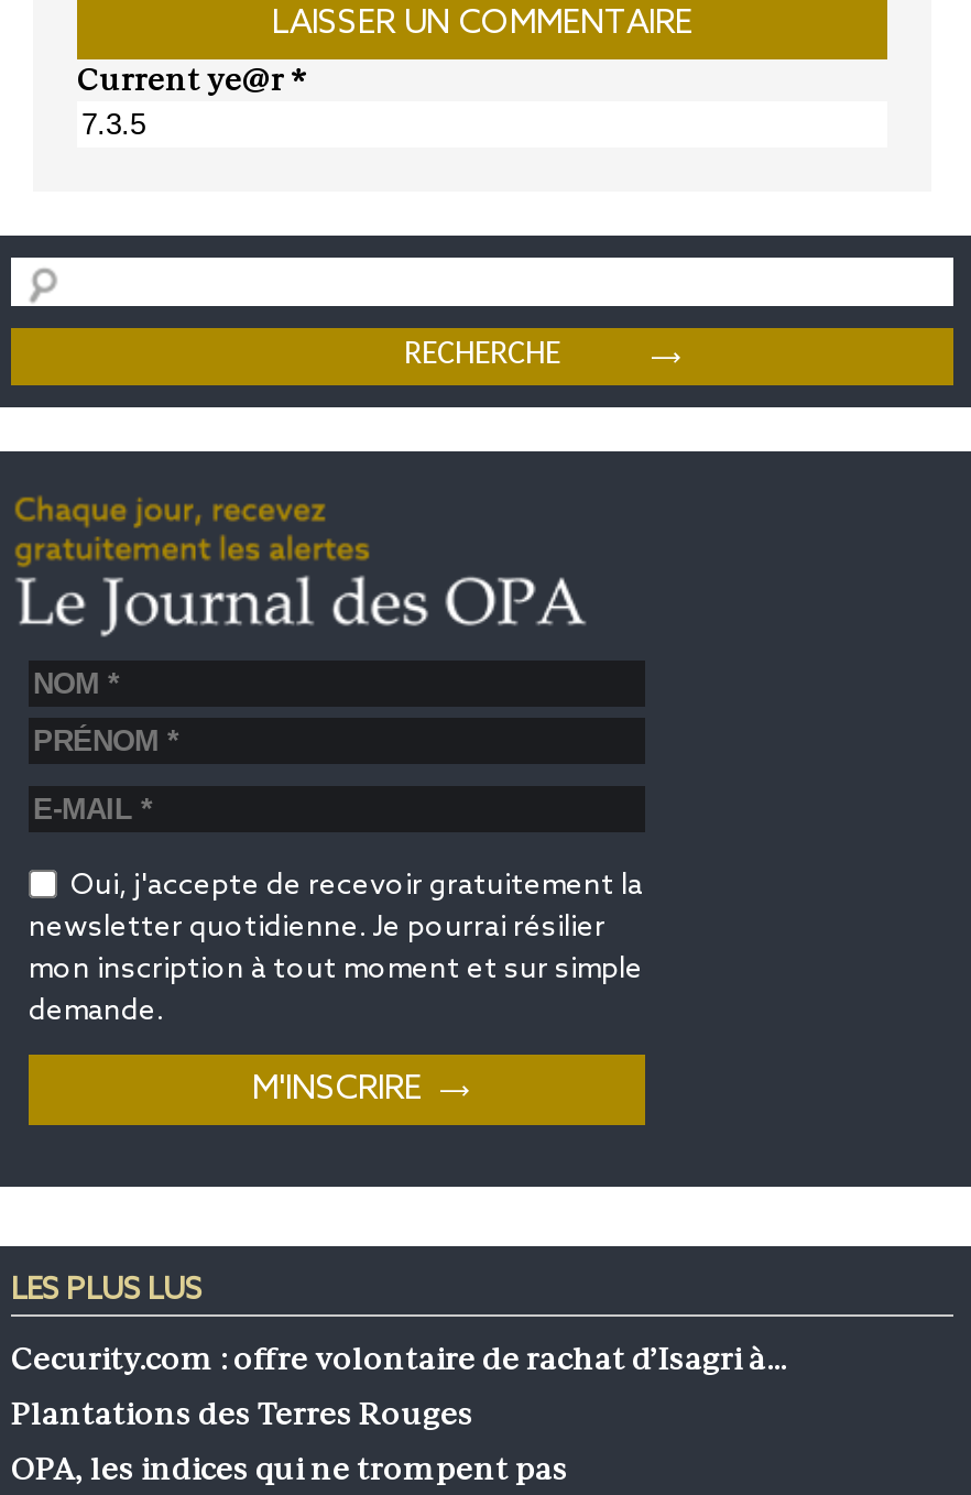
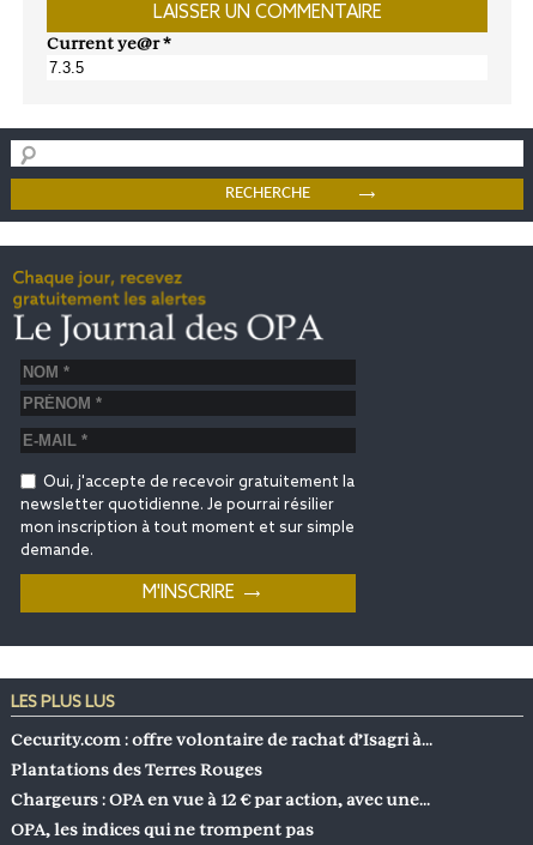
+ Chargeurs : OPA en vue à 12 € par action, avec une…
